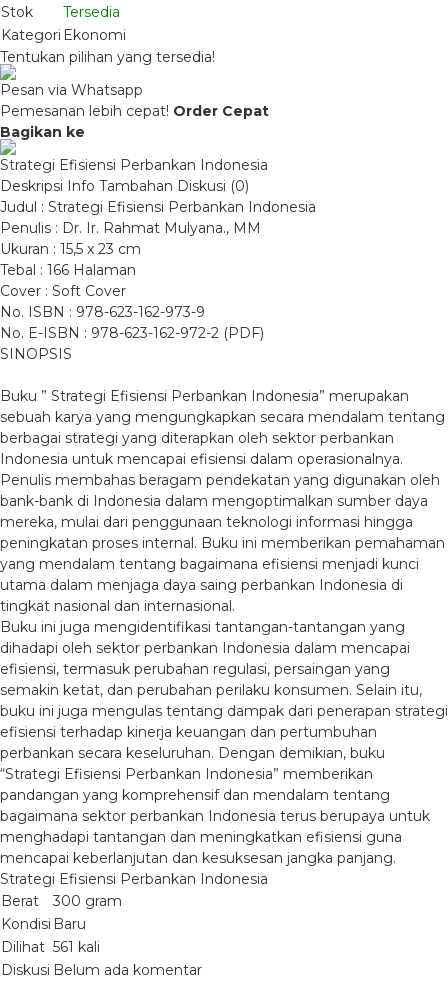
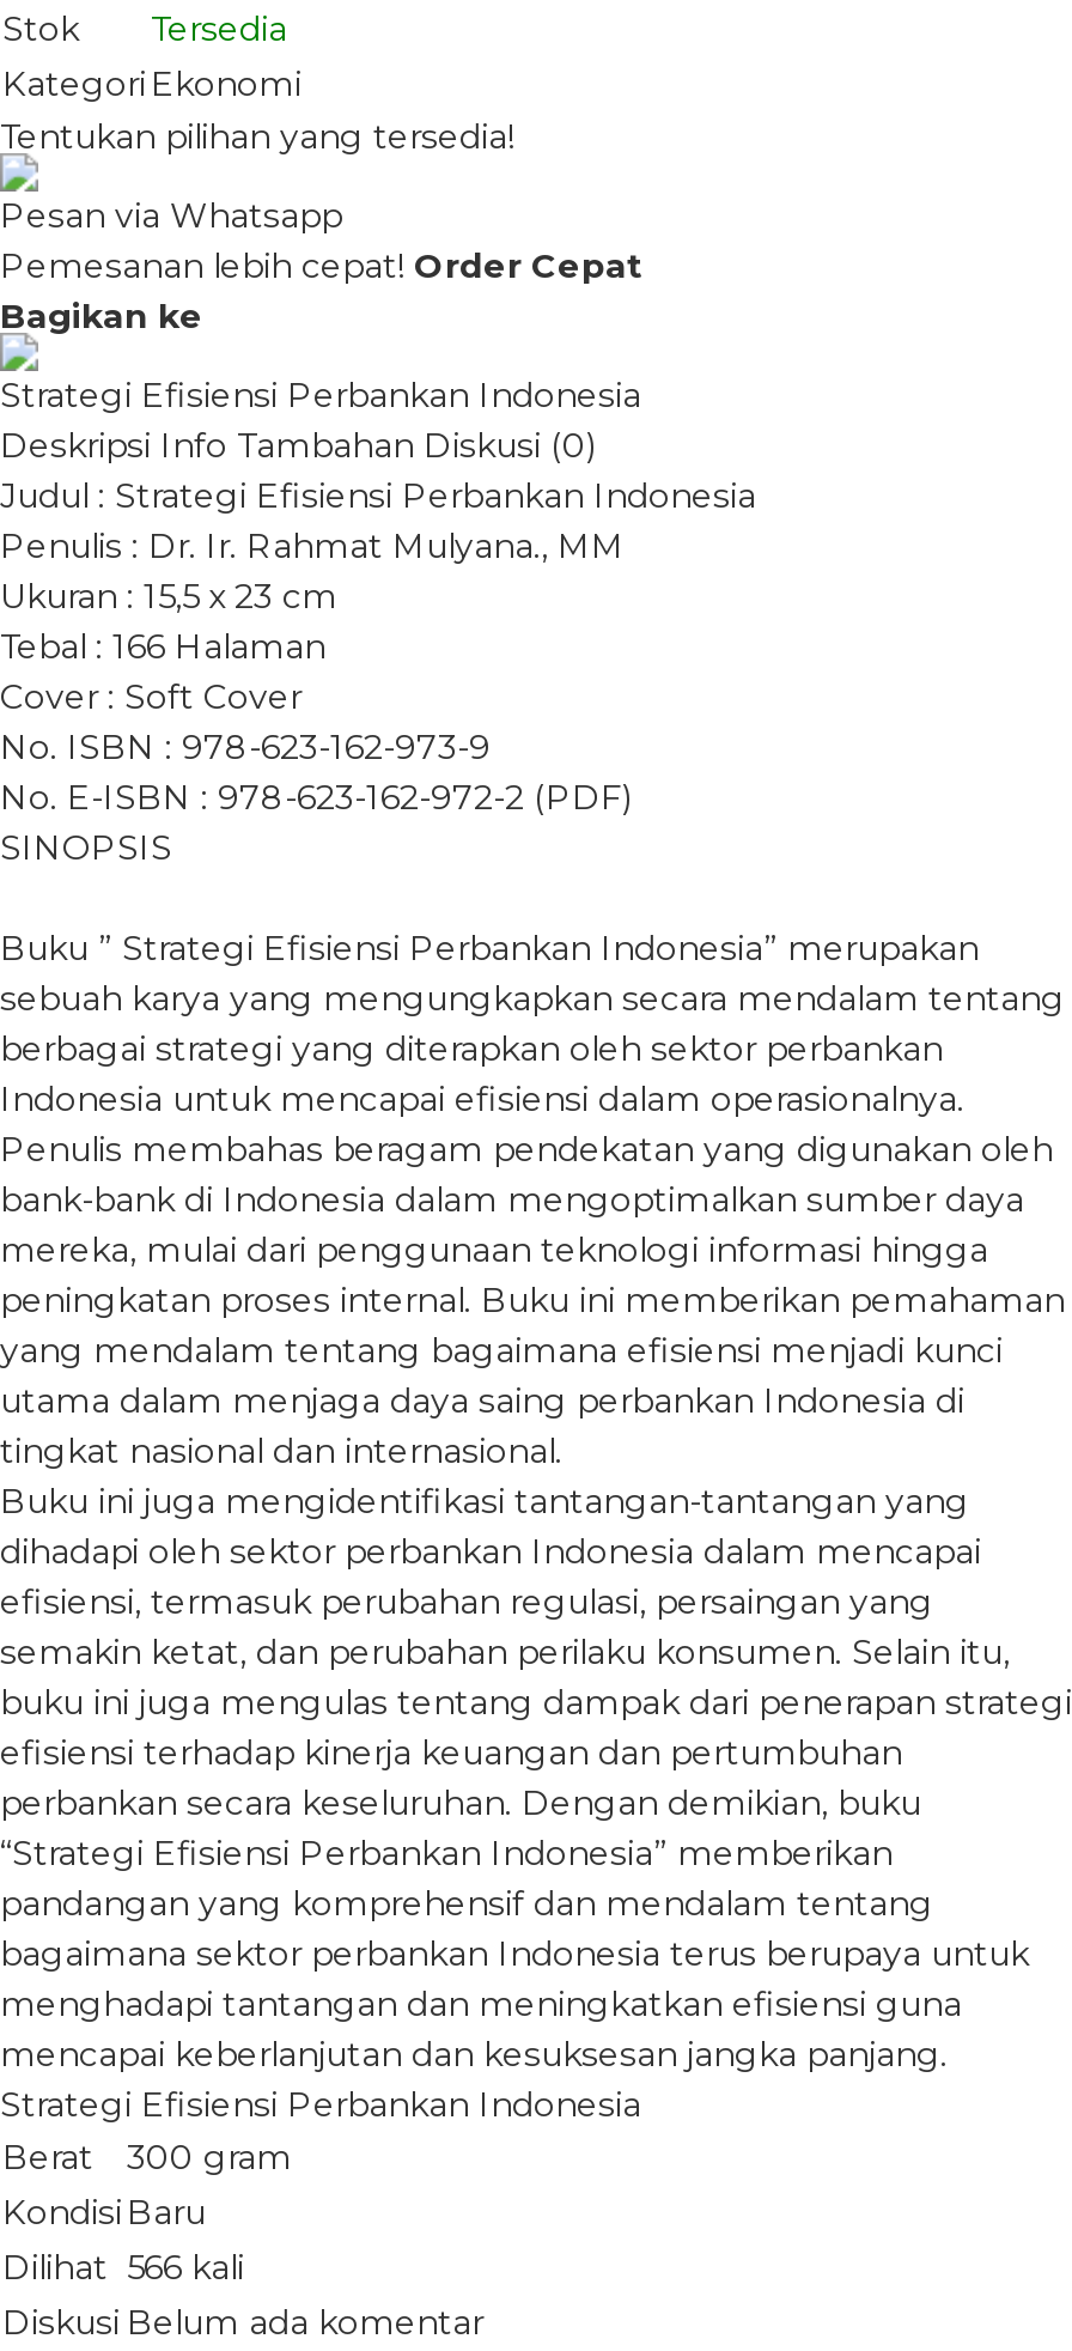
- Dilihat 561 kali
+ Dilihat 566 kali
